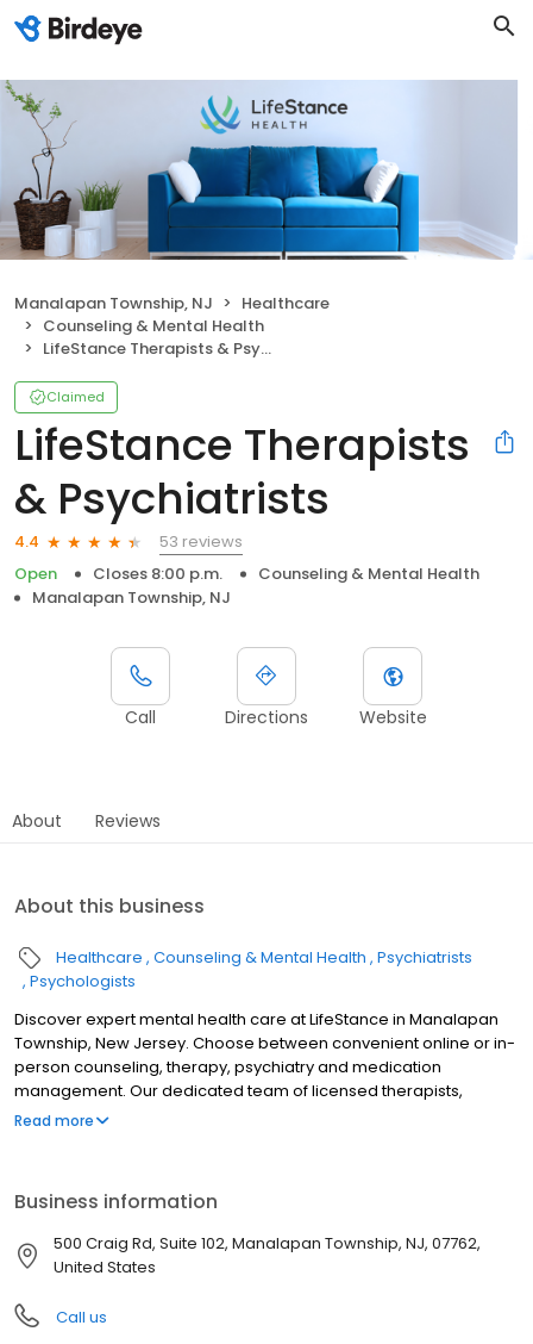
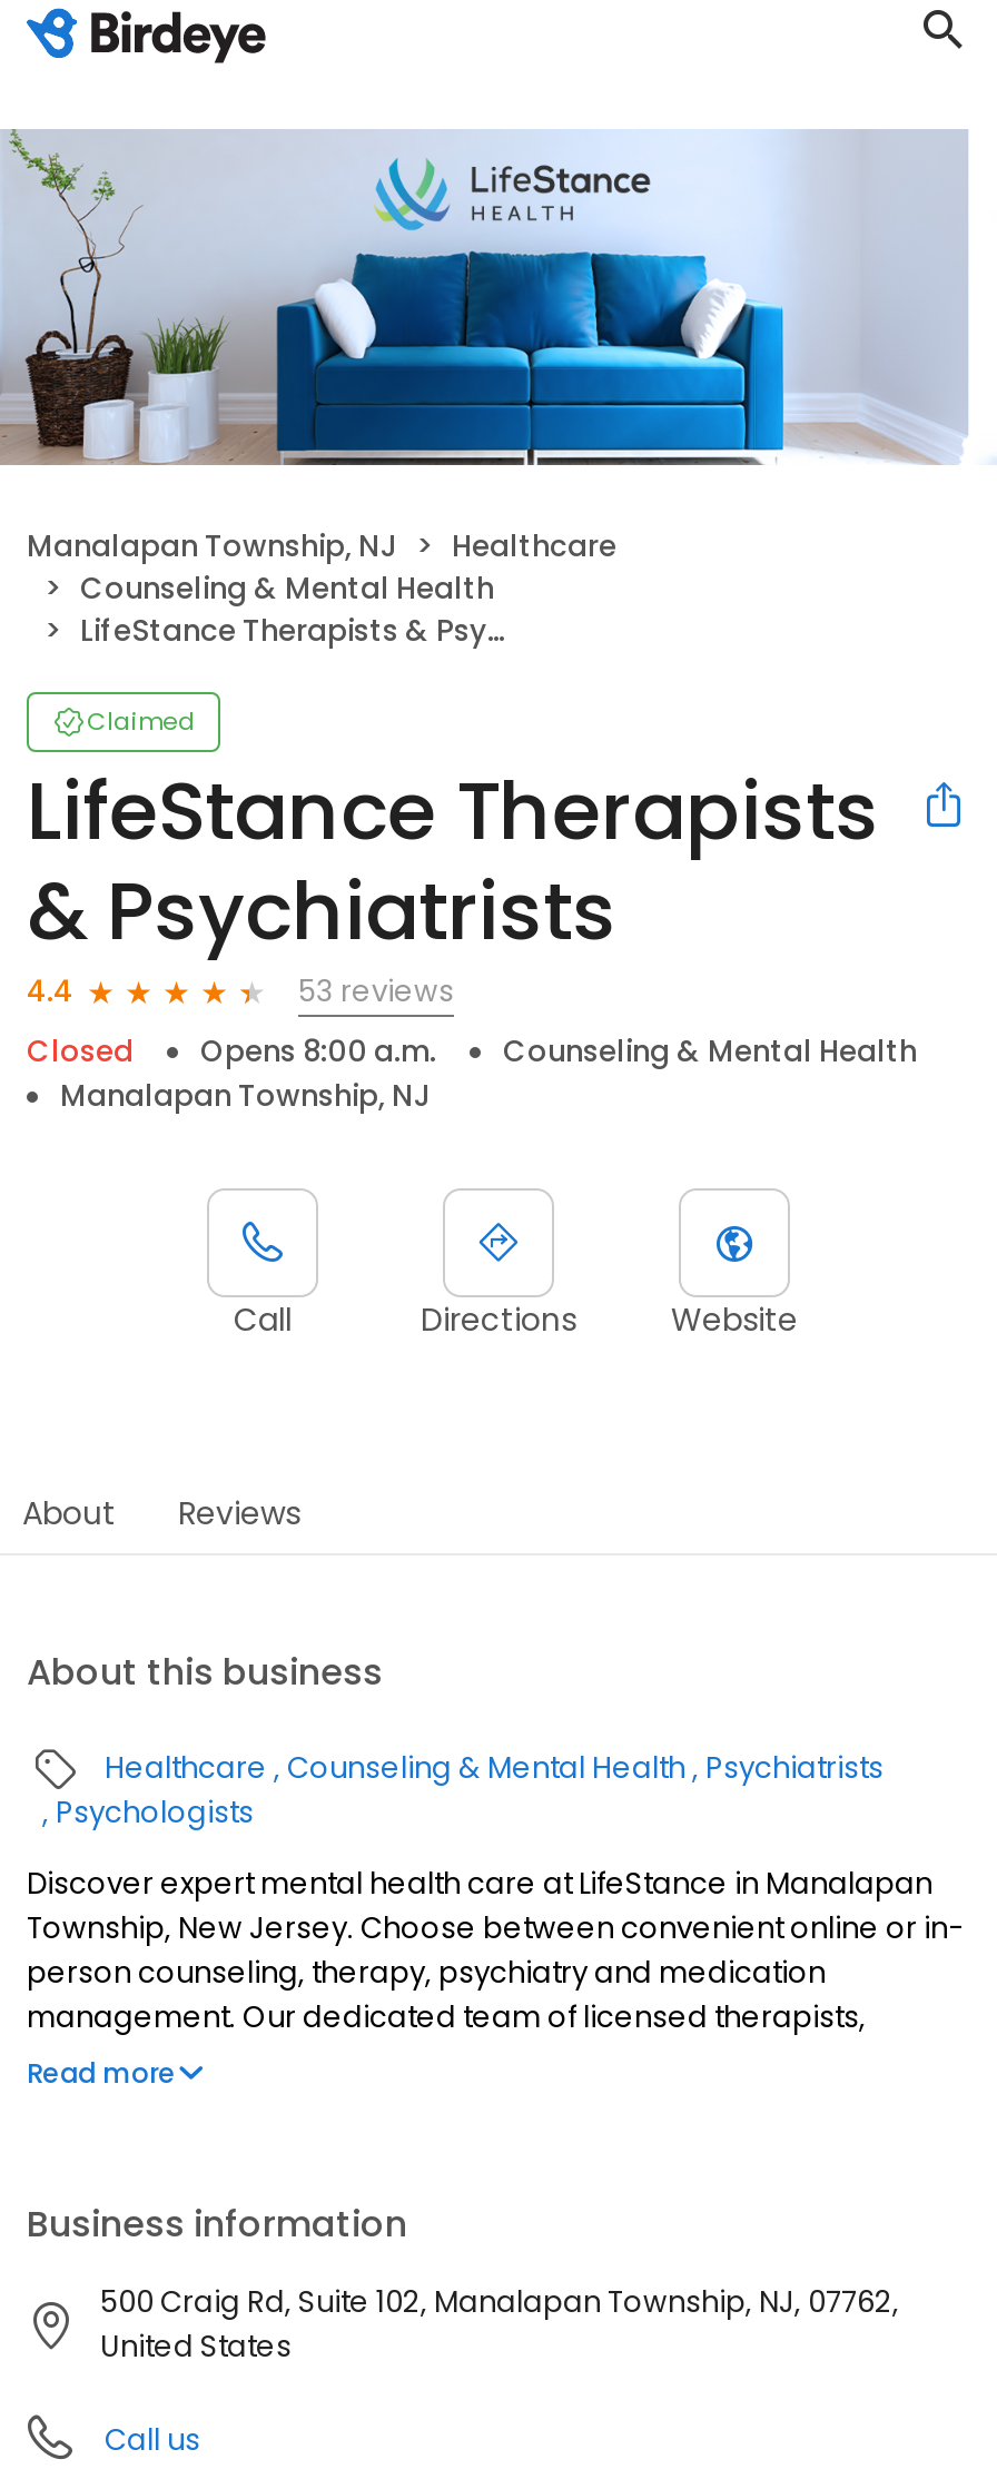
- Open
- Closes 8:00 p.m.
+ Closed
+ Opens 8:00 a.m.
